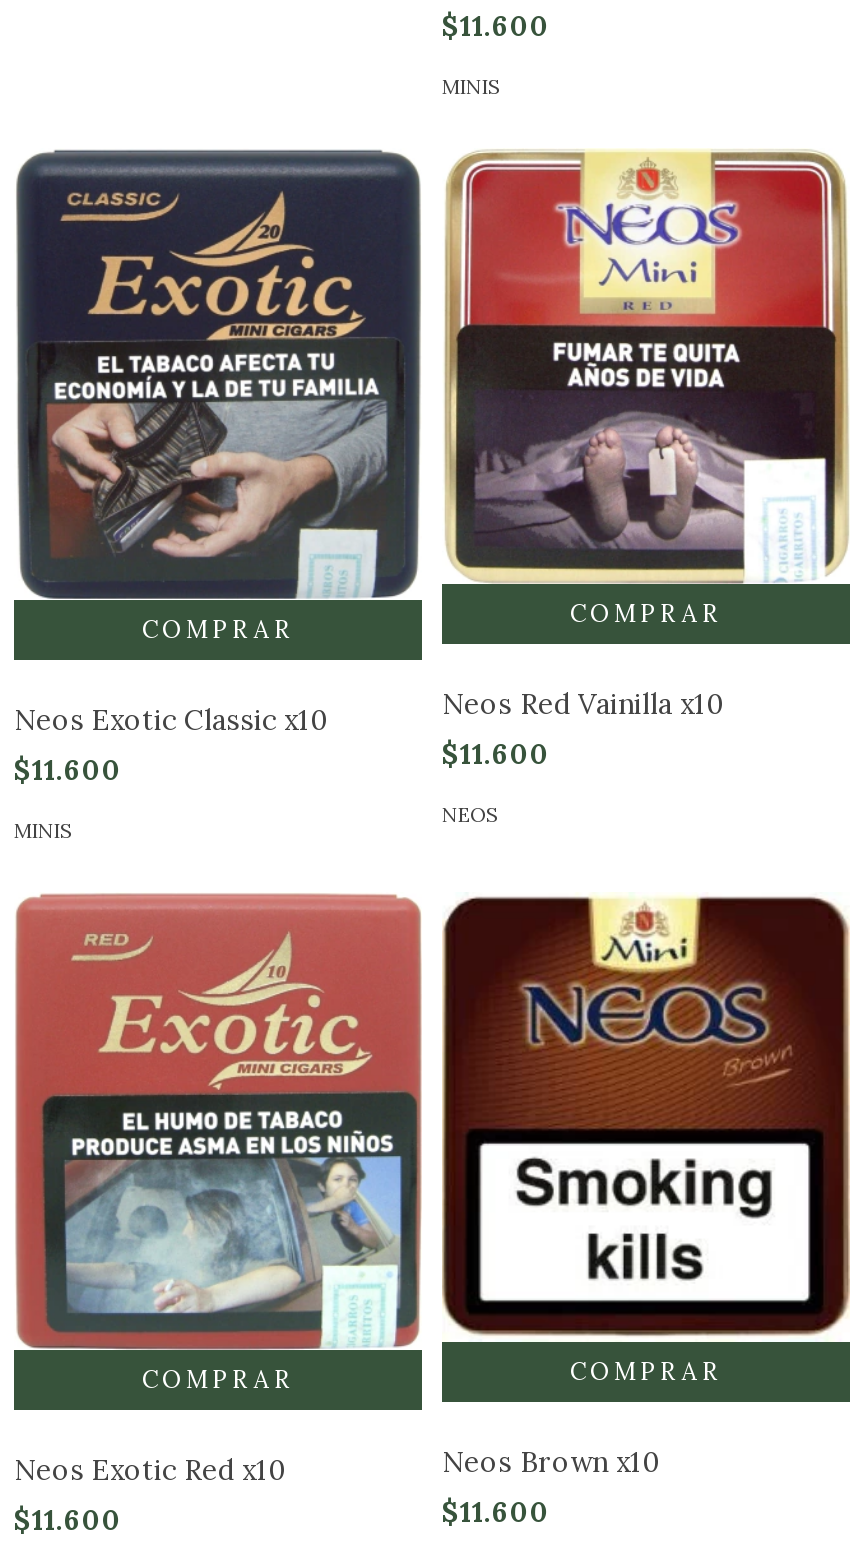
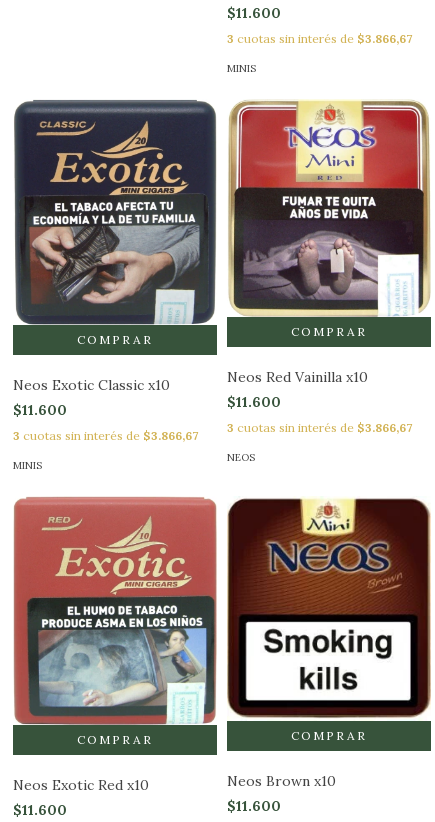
+ 3 cuotas sin interés de $3.866,67

+ 3 cuotas sin interés de $3.866,67

+ 3 cuotas sin interés de $3.866,67
